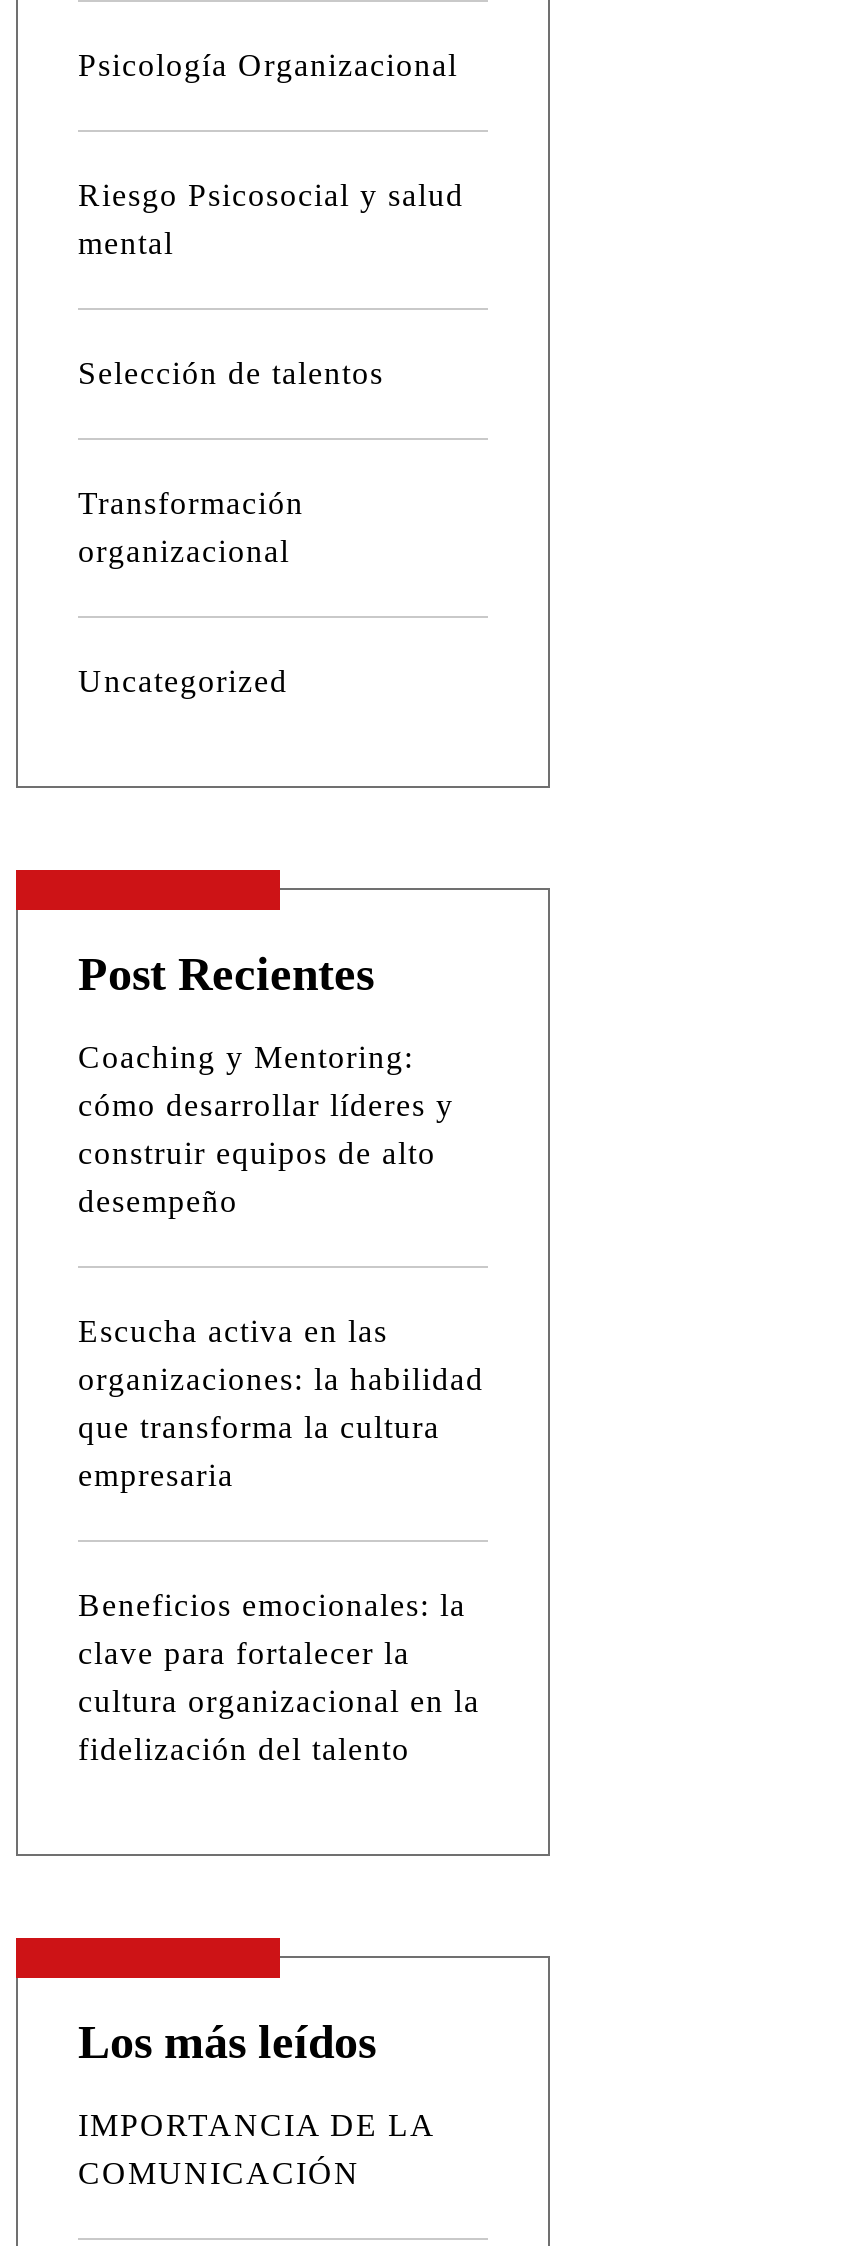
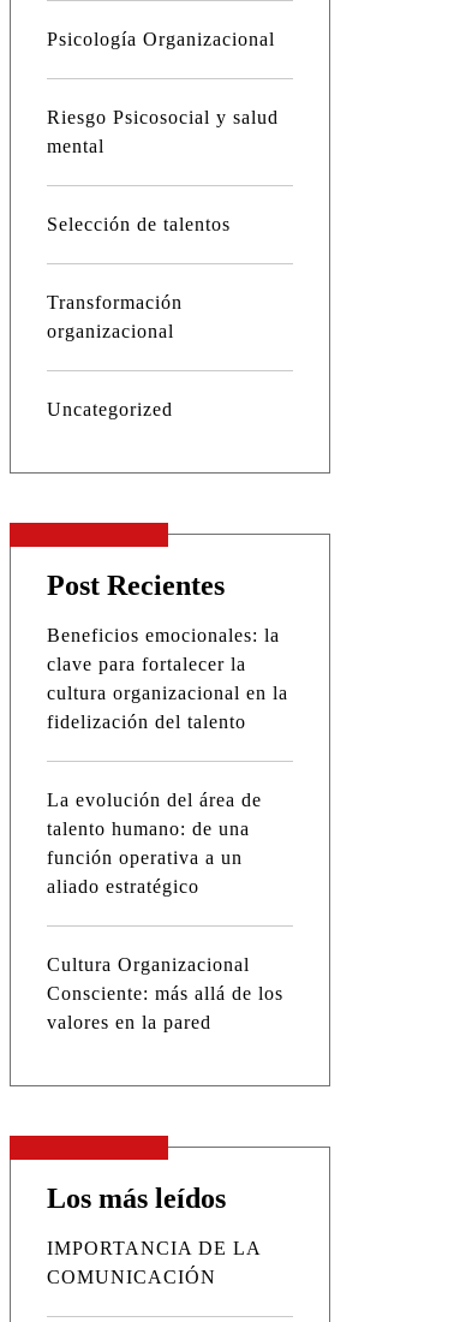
- Coaching y Mentoring:
- cómo desarrollar líderes y
- construir equipos de alto
- desempeño

- Escucha activa en las
- organizaciones: la habilidad
- que transforma la cultura
- empresaria

moved up: Beneficios emocionales: la | clave para fortalecer la | cultura organizacional en la | fidelización del talento

+ La evolución del área de
+ talento humano: de una
+ función operativa a un
+ aliado estratégico

+ Cultura Organizacional
+ Consciente: más allá de los
+ valores en la pared
